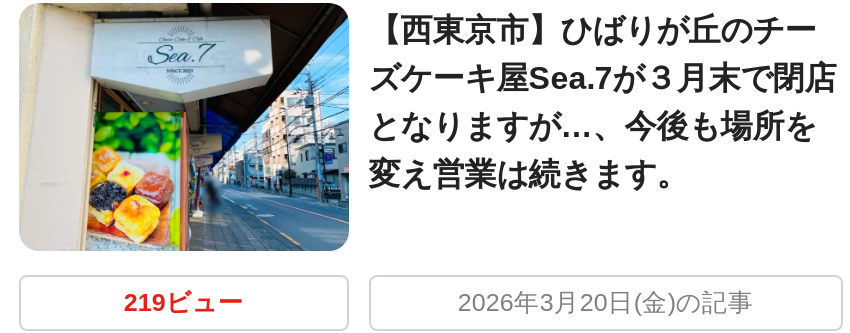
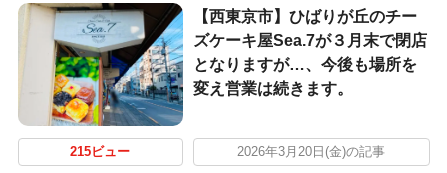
- 219ビュー
+ 215ビュー
